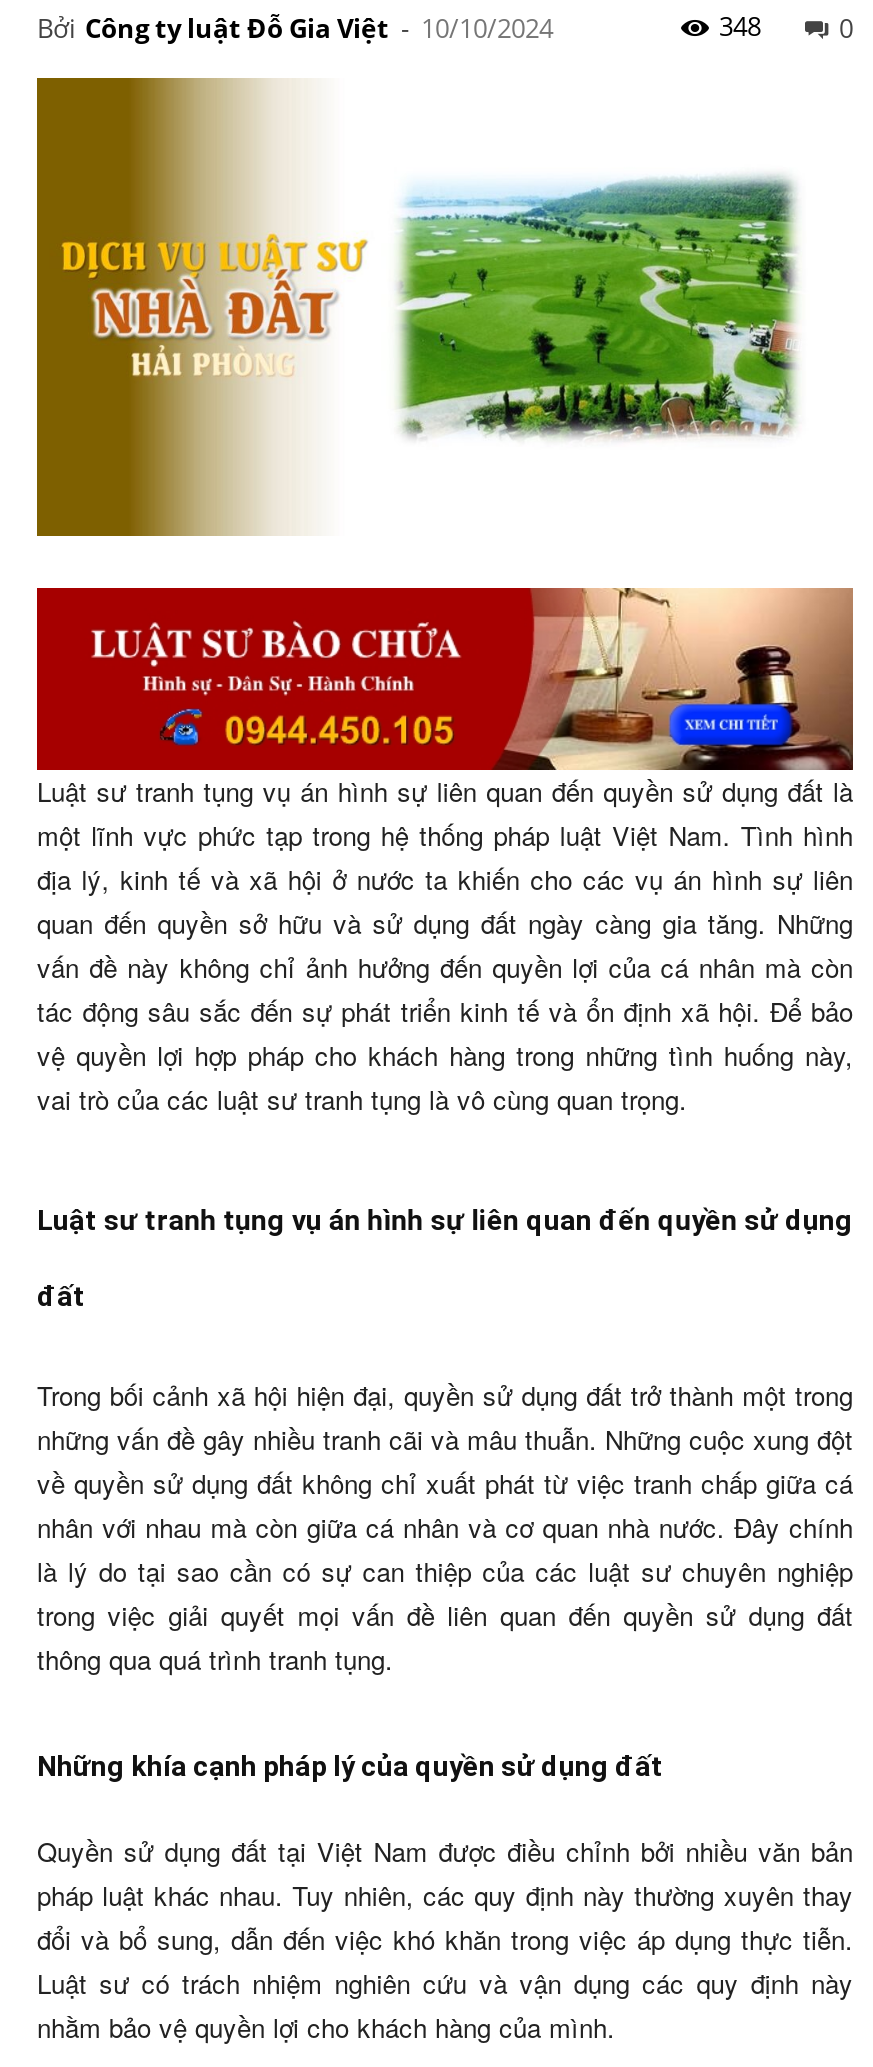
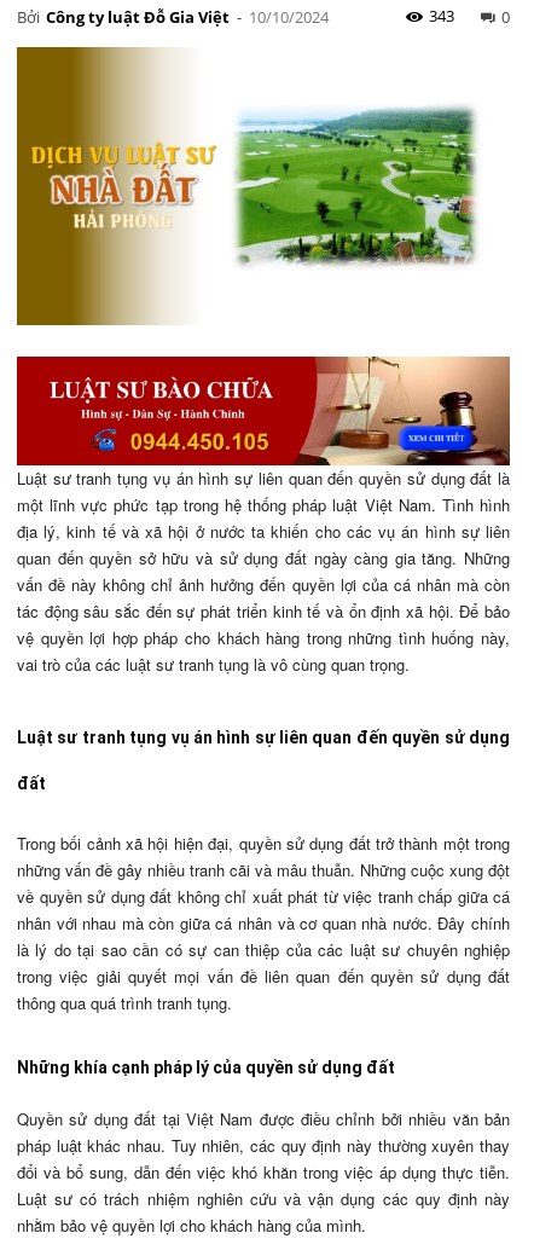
- 348
+ 343
